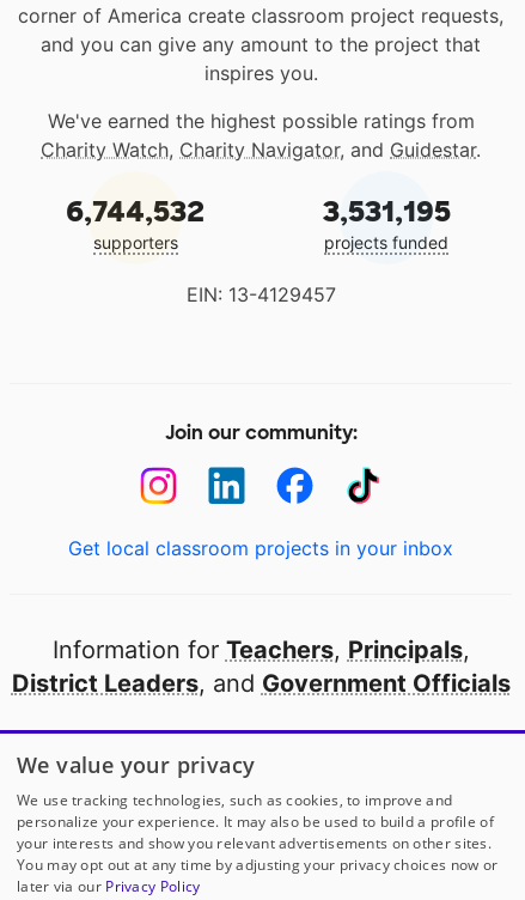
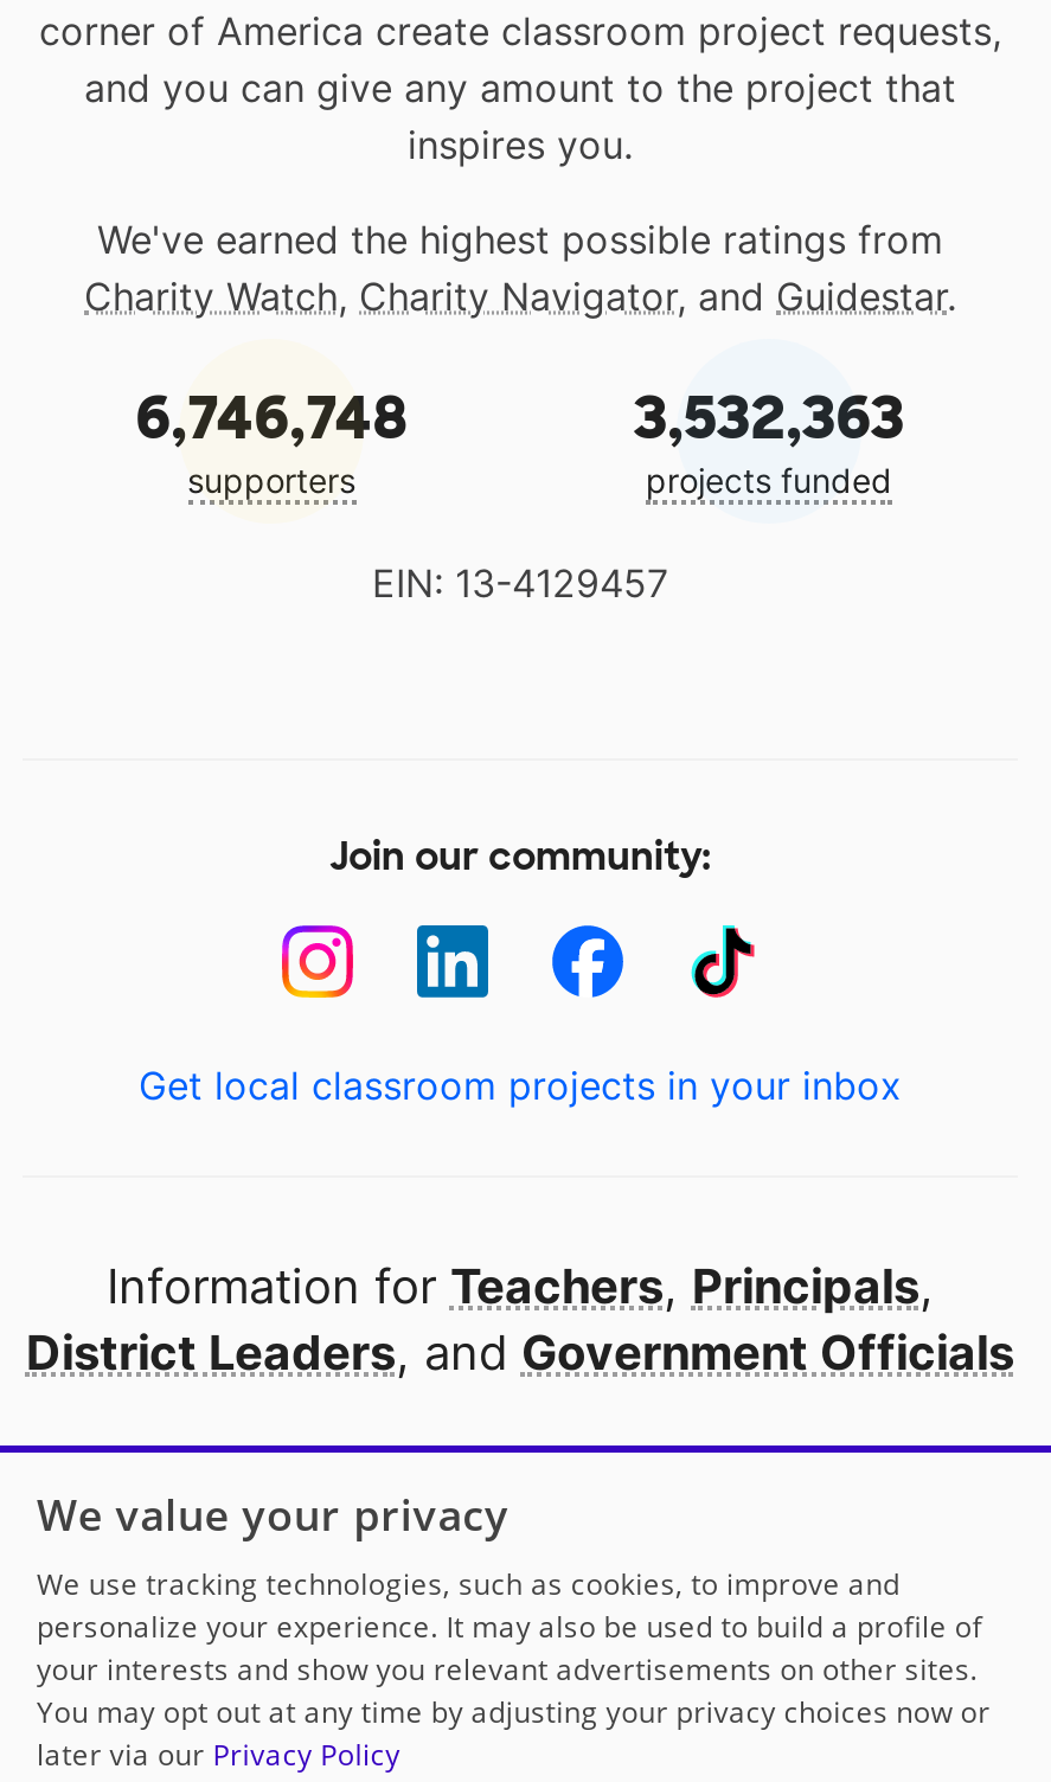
- 6,744,532
+ 6,746,748

- 3,531,195
+ 3,532,363
